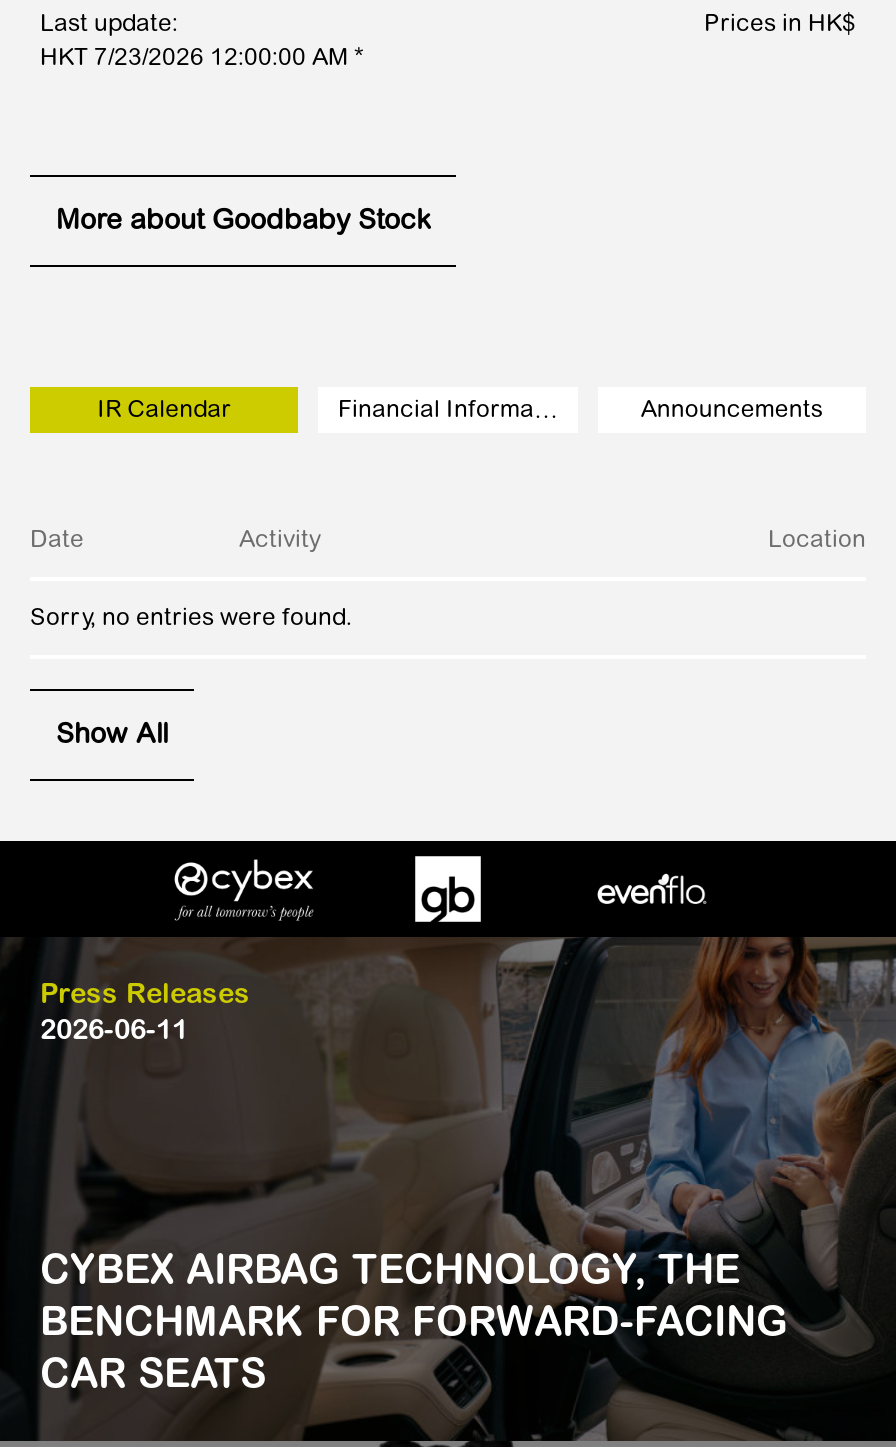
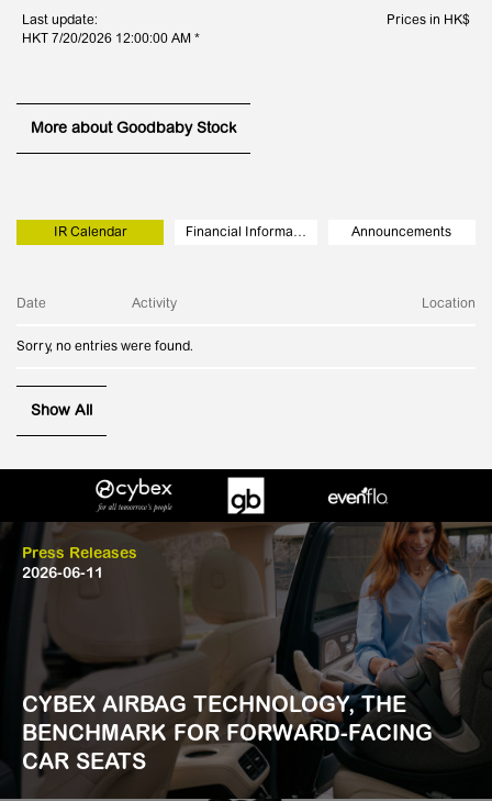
- HKT 7/23/2026 12:00:00 AM *
+ HKT 7/20/2026 12:00:00 AM *
